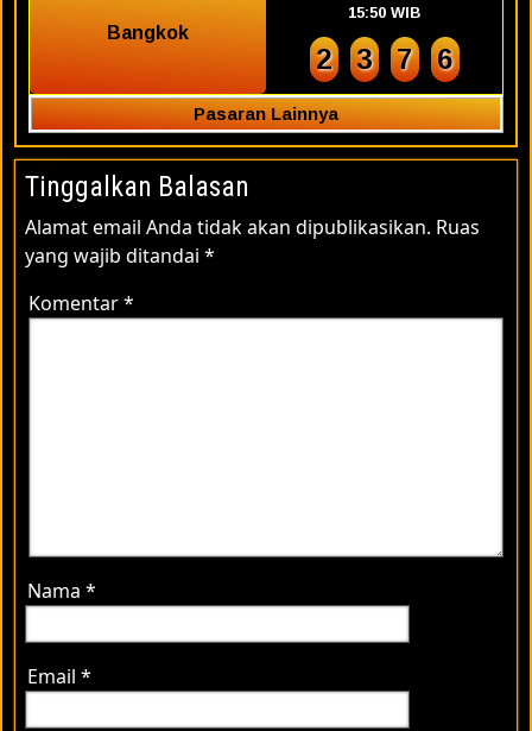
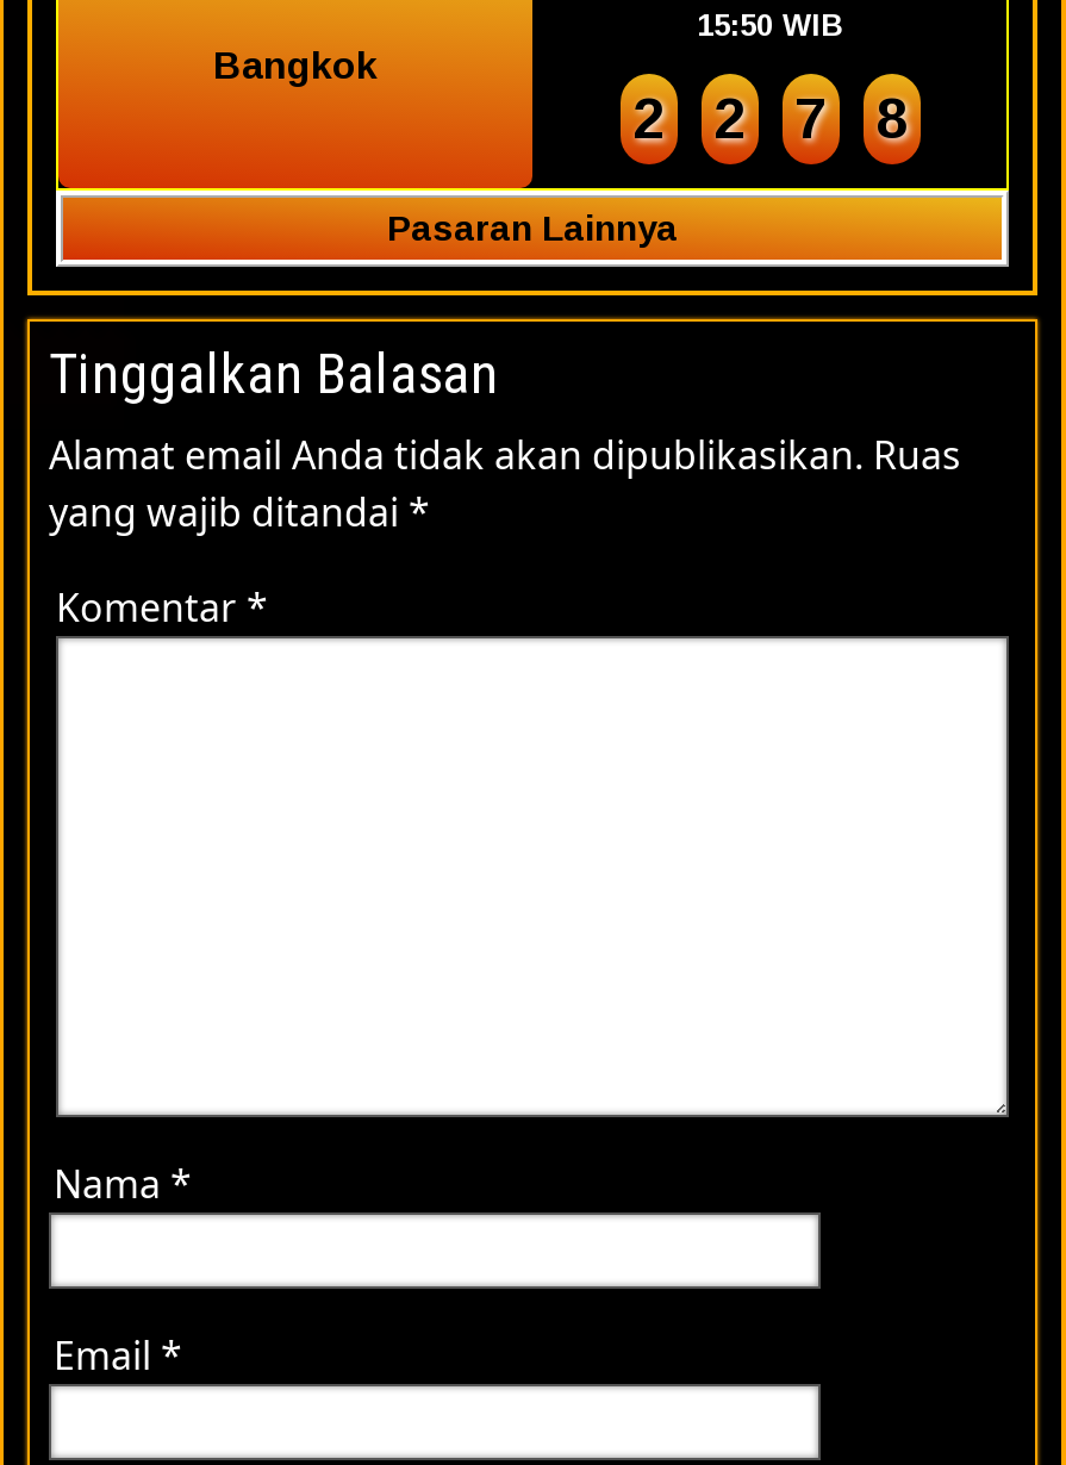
- 3
+ 2

- 6
+ 8
